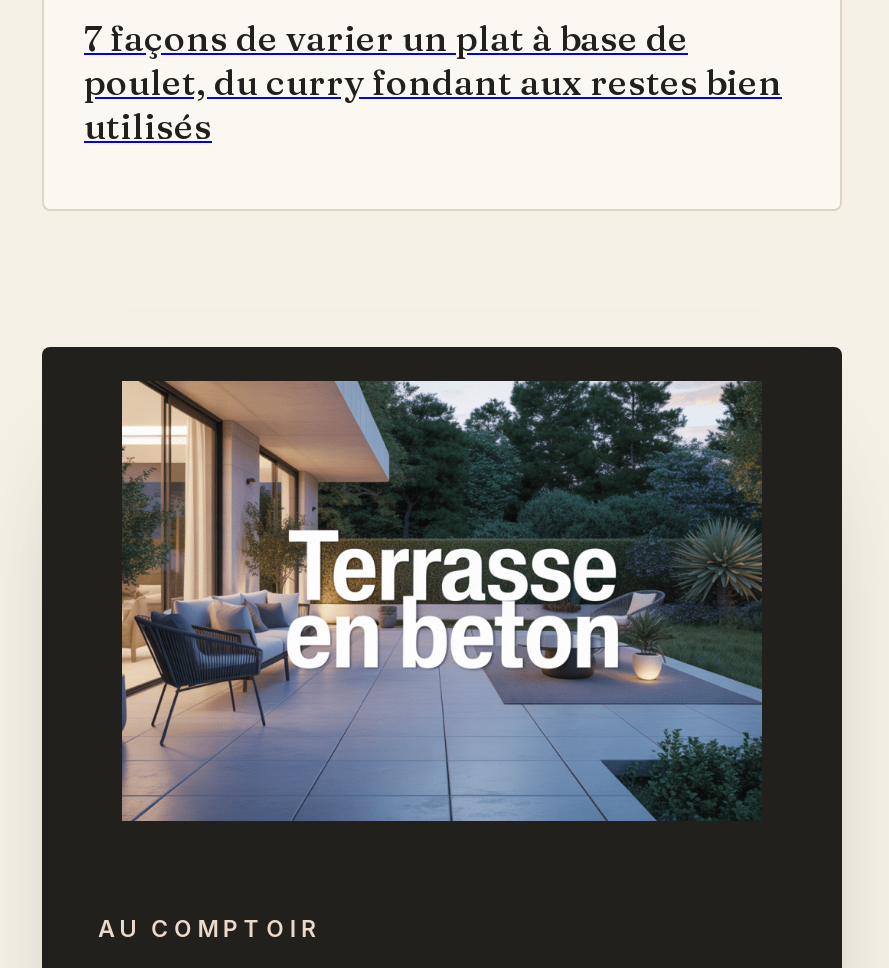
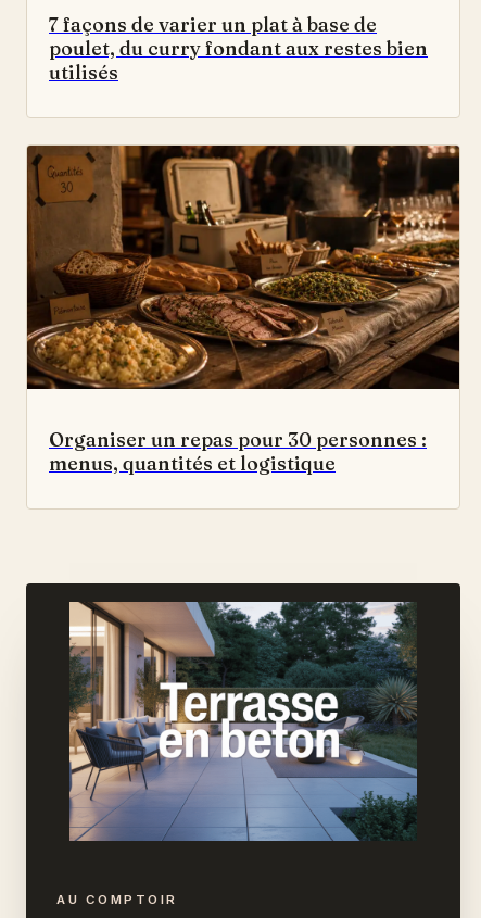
+ [image]
+ Organiser un repas pour 30 personnes :
+ menus, quantités et logistique
